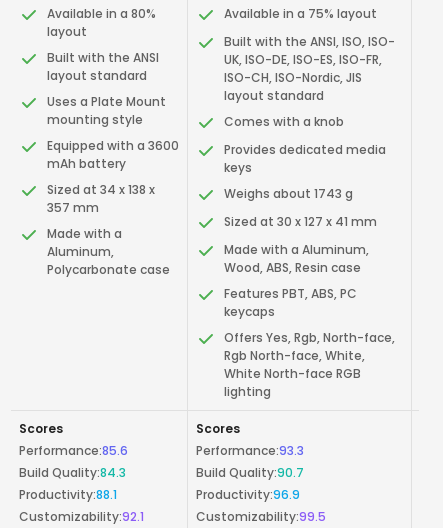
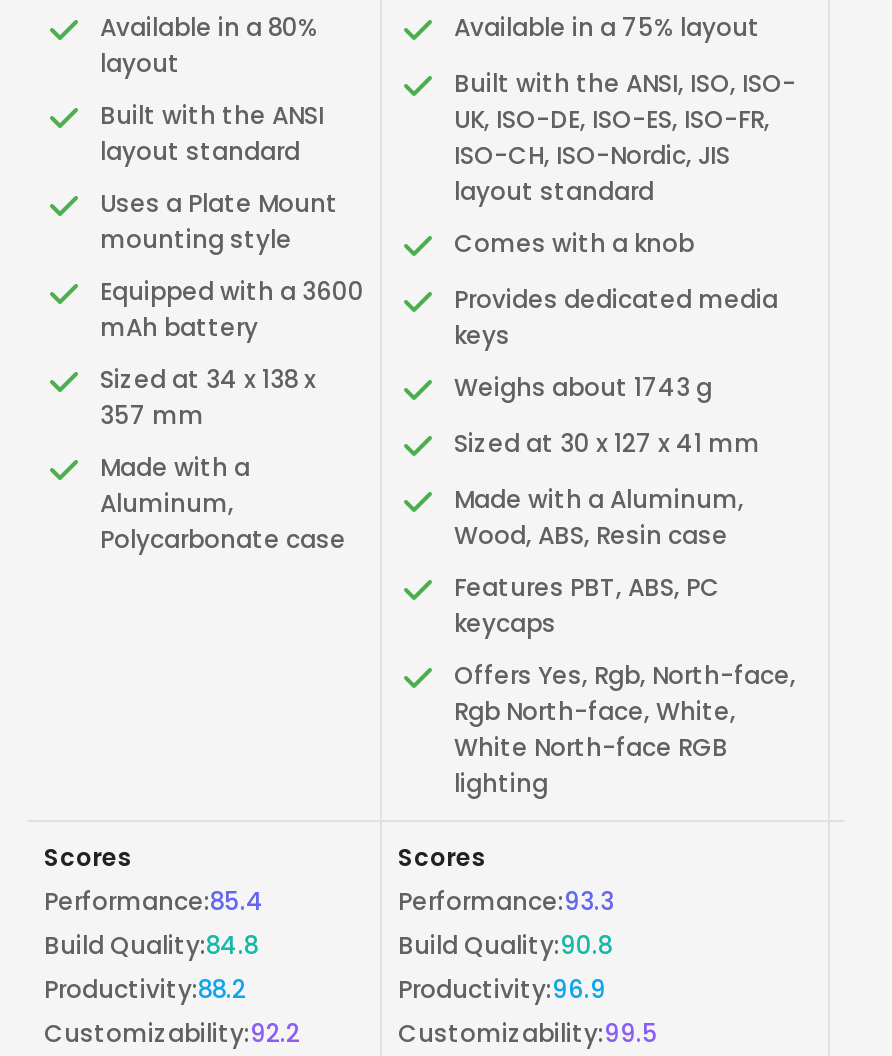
- Performance:85.6
+ Performance:85.4

- Build Quality:84.3
+ Build Quality:84.8

- Build Quality:90.7
+ Build Quality:90.8

- Productivity:88.1
+ Productivity:88.2

- Customizability:92.1
+ Customizability:92.2
